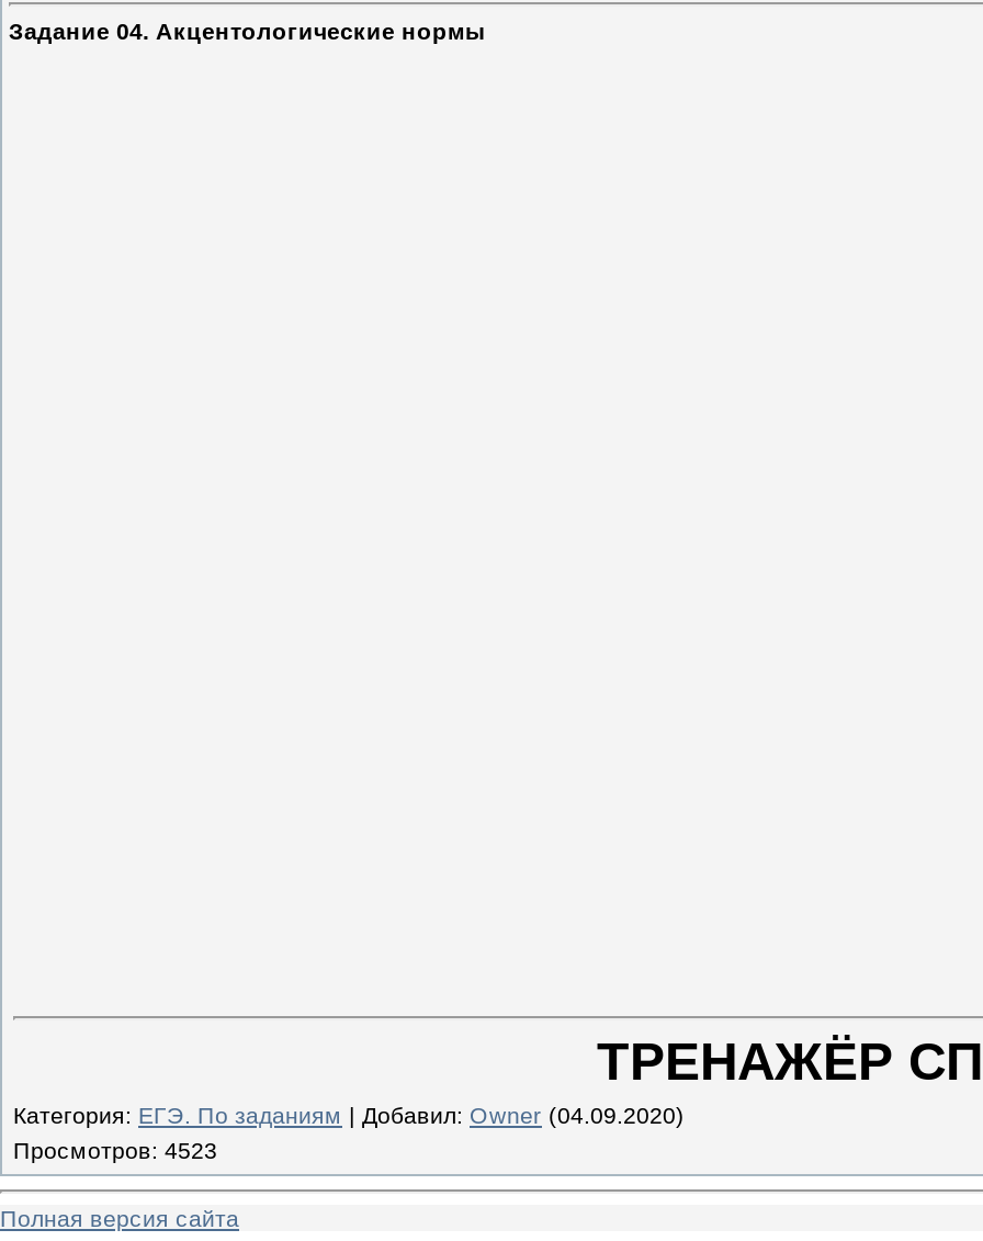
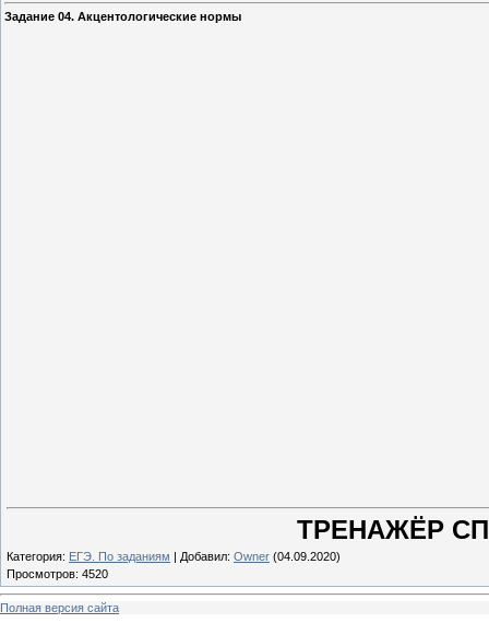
- Просмотров: 4523
+ Просмотров: 4520
